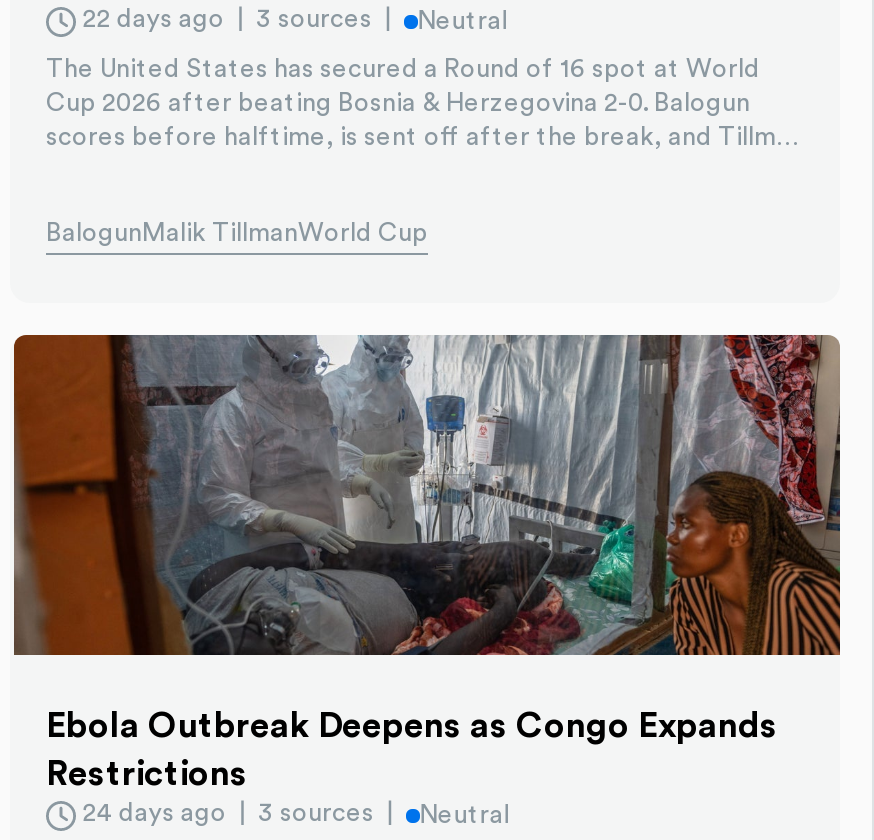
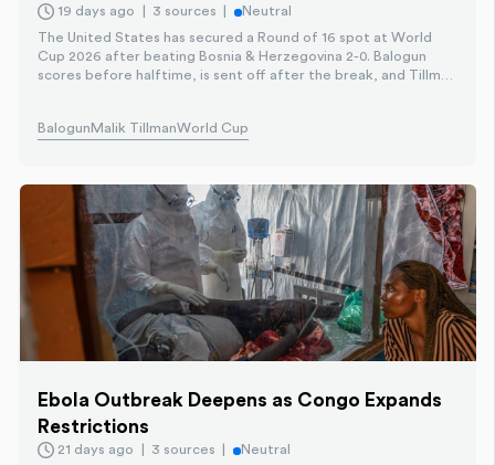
- 22 days ago 3 sources Neutral
+ 19 days ago 3 sources Neutral

- 24 days ago 3 sources Neutral
+ 21 days ago 3 sources Neutral
